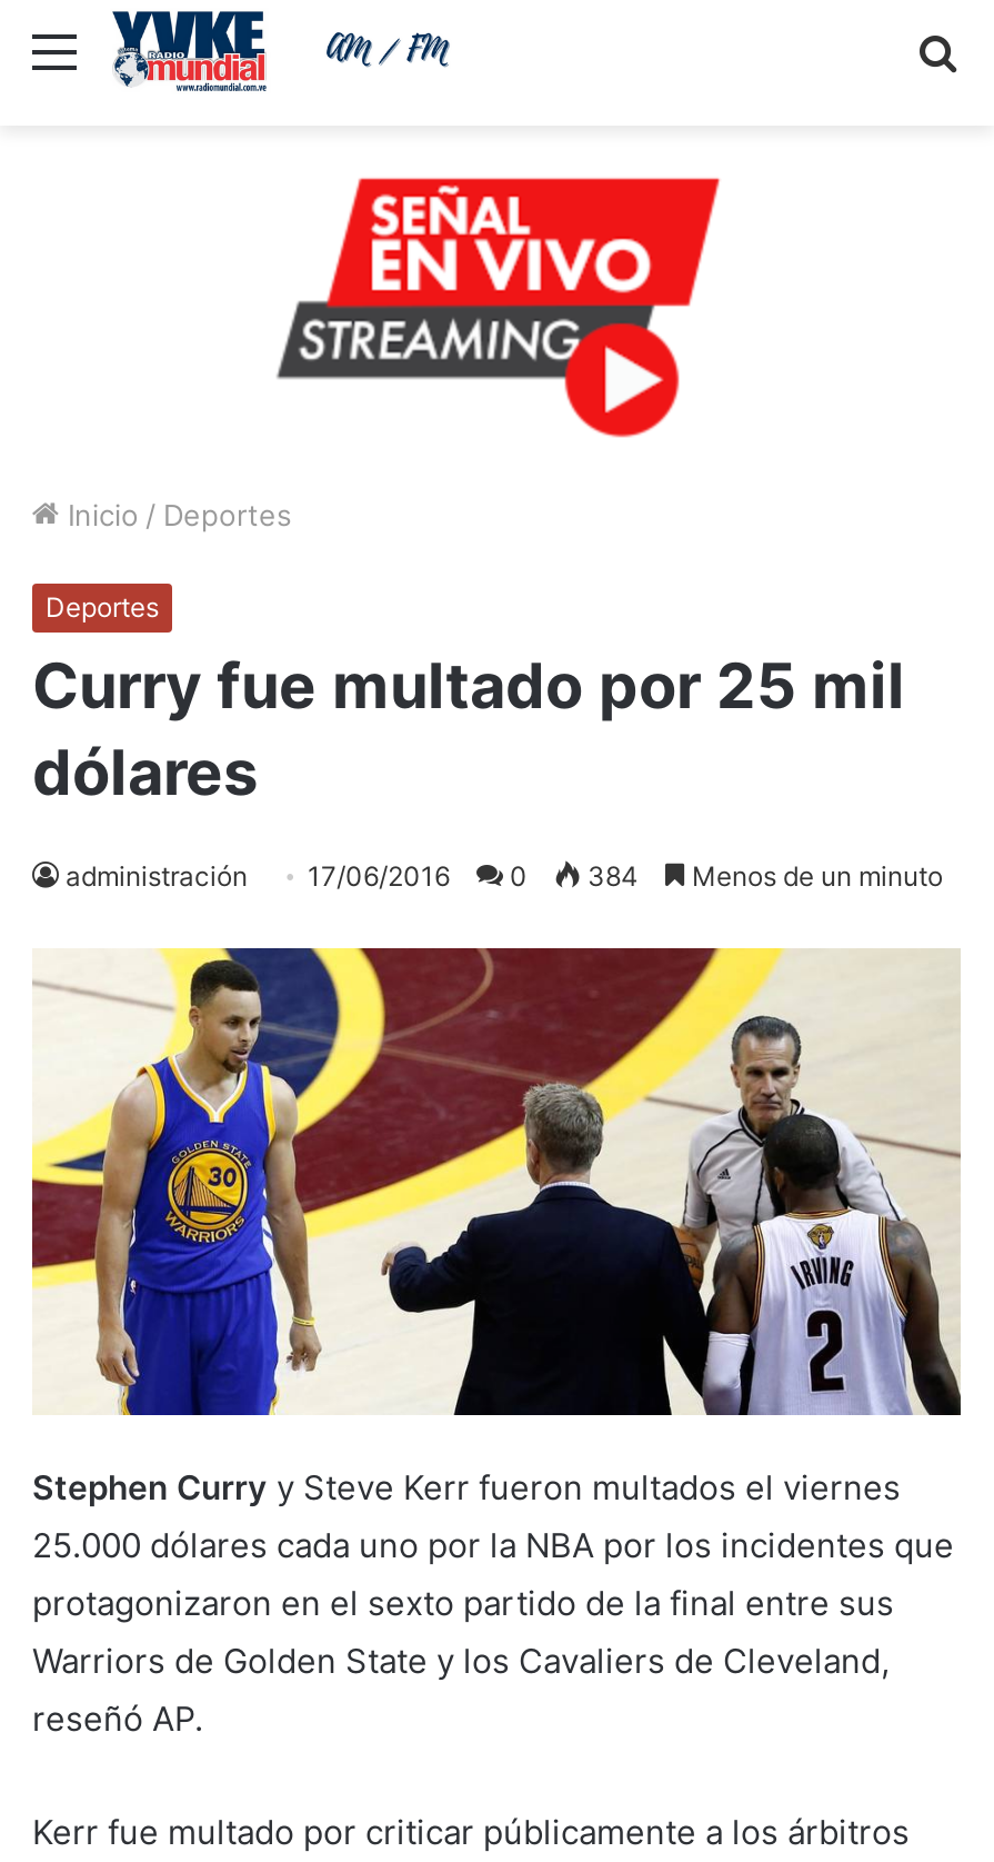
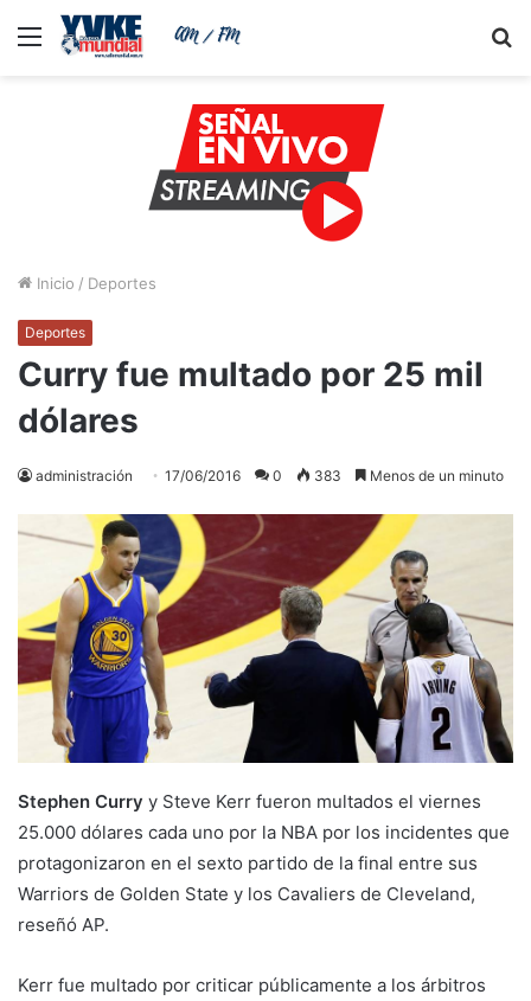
- administración 17/06/2016 0 384 Menos de un minuto
+ administración 17/06/2016 0 383 Menos de un minuto
